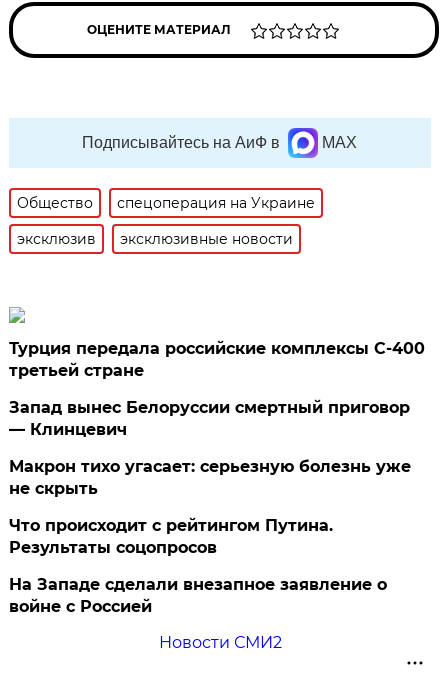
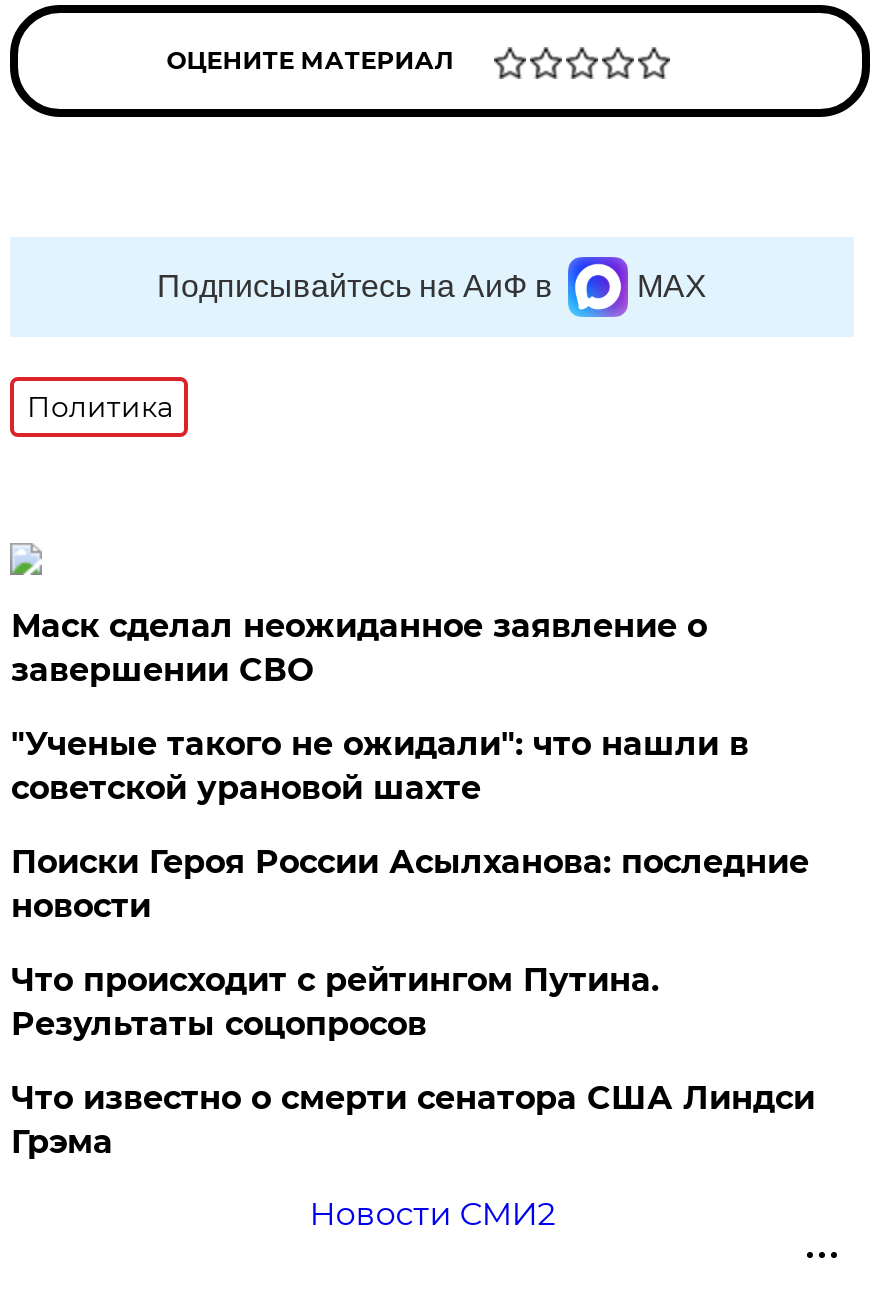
- Общество
- спецоперация на Украине
- эксклюзив
- эксклюзивные новости
+ Политика

- Турция передала российские комплексы С-400
- третьей стране
- Запад вынес Белоруссии смертный приговор
- — Клинцевич
- Макрон тихо угасает: серьезную болезнь уже
- не скрыть
+ Маск сделал неожиданное заявление о
+ завершении СВО
+ "Ученые такого не ожидали": что нашли в
+ советской урановой шахте
+ Поиски Героя России Асылханова: последние
+ новости

- На Западе сделали внезапное заявление о
- войне с Россией
+ Что известно о смерти сенатора США Линдси
+ Грэма
